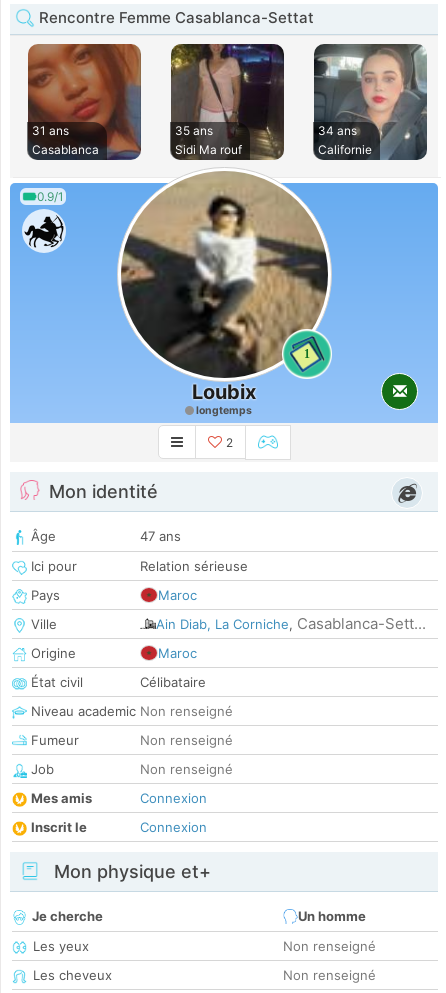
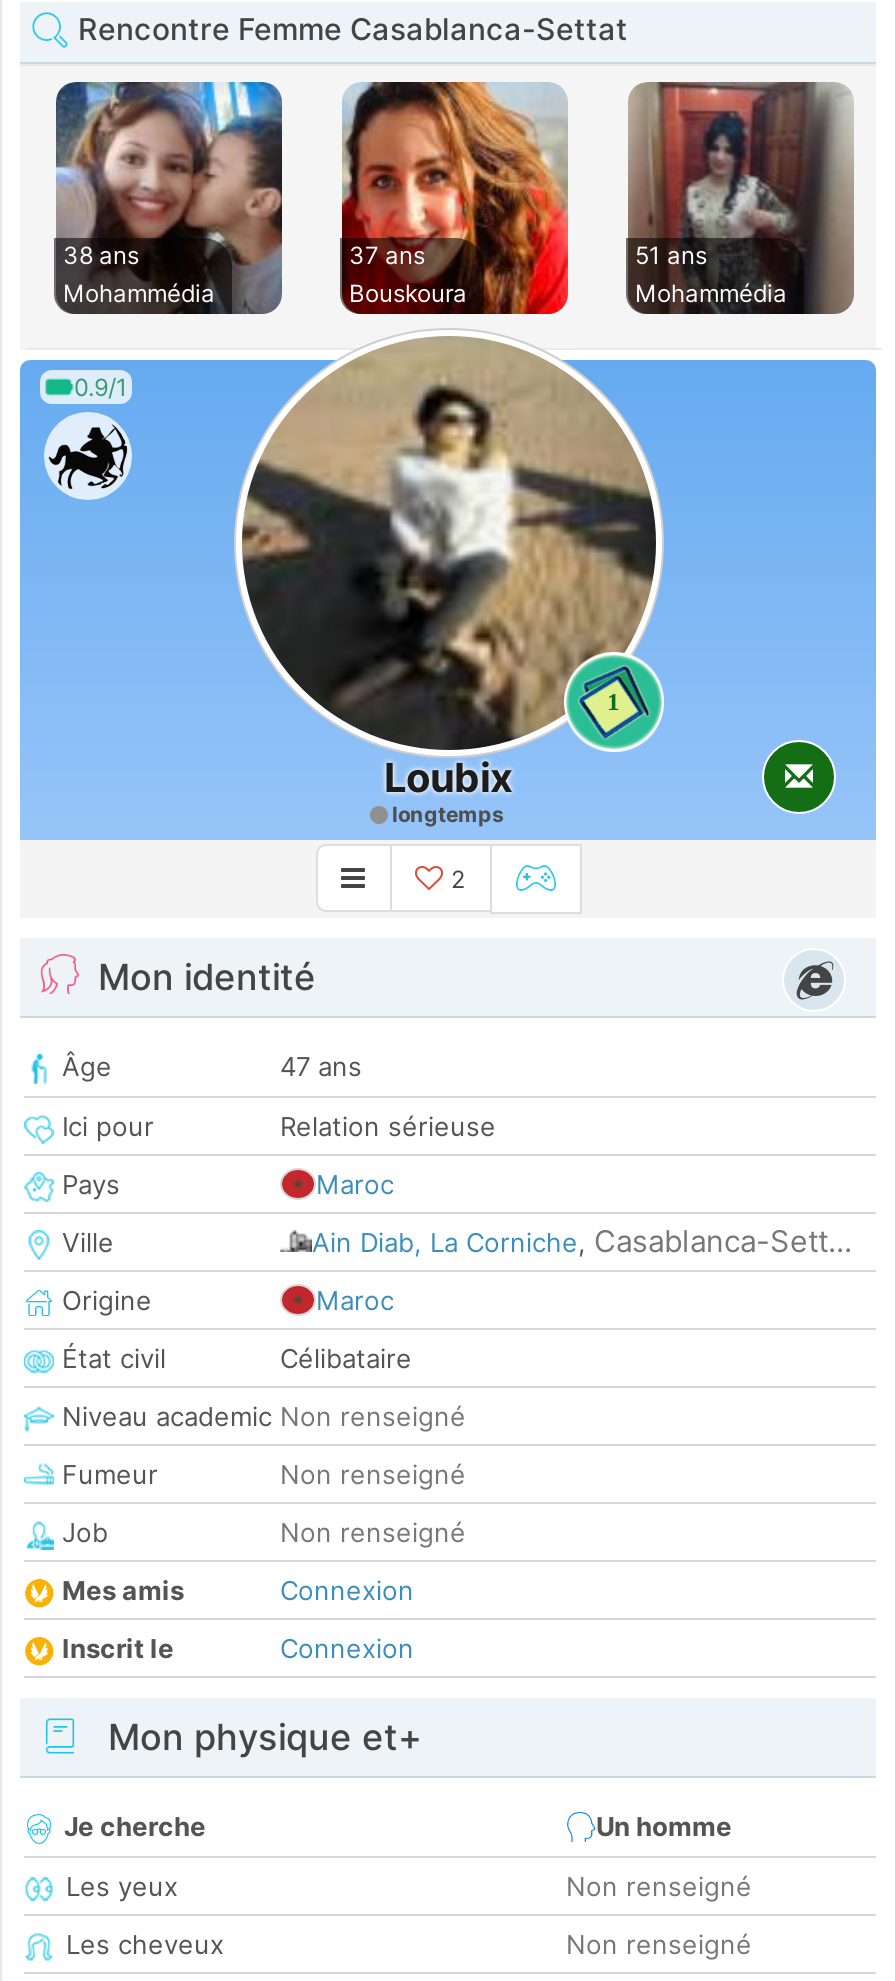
- [image]
- 31 ans
- Casablanca
+ [image]
+ 38 ans
+ Mohammédia

- [image]
- 35 ans
- Sidi Ma rouf
+ [image]
+ 37 ans
+ Bouskoura

- [image]
- 34 ans
- Californie
+ [image]
+ 51 ans
+ Mohammédia
